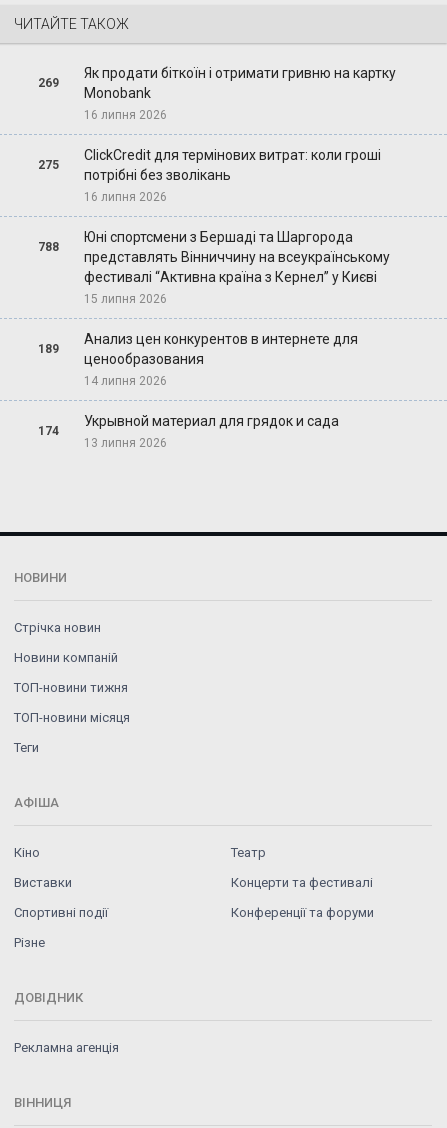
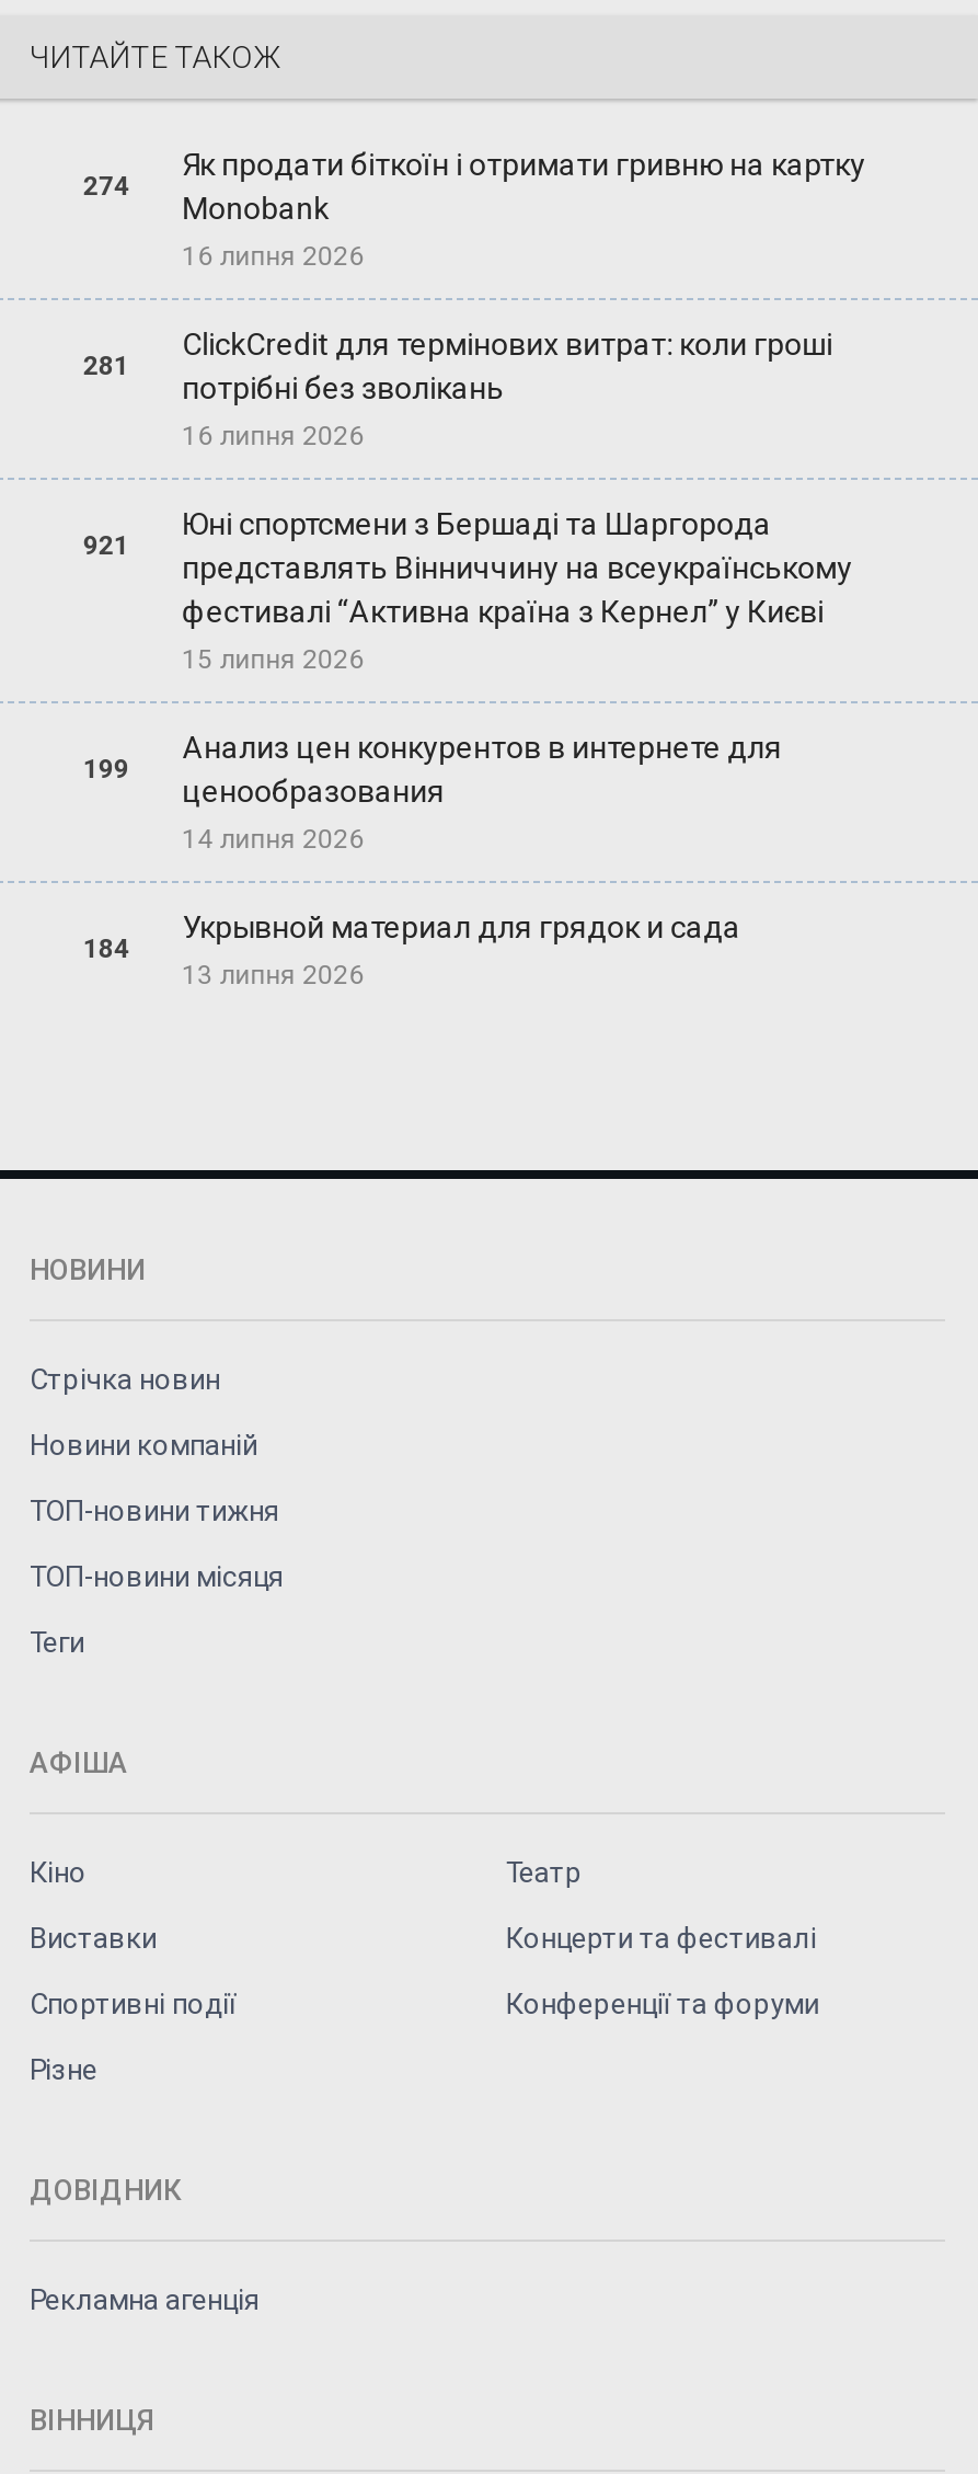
- 269
+ 274

- 275
+ 281

- 788
+ 921

- 189
+ 199

- 174
+ 184
